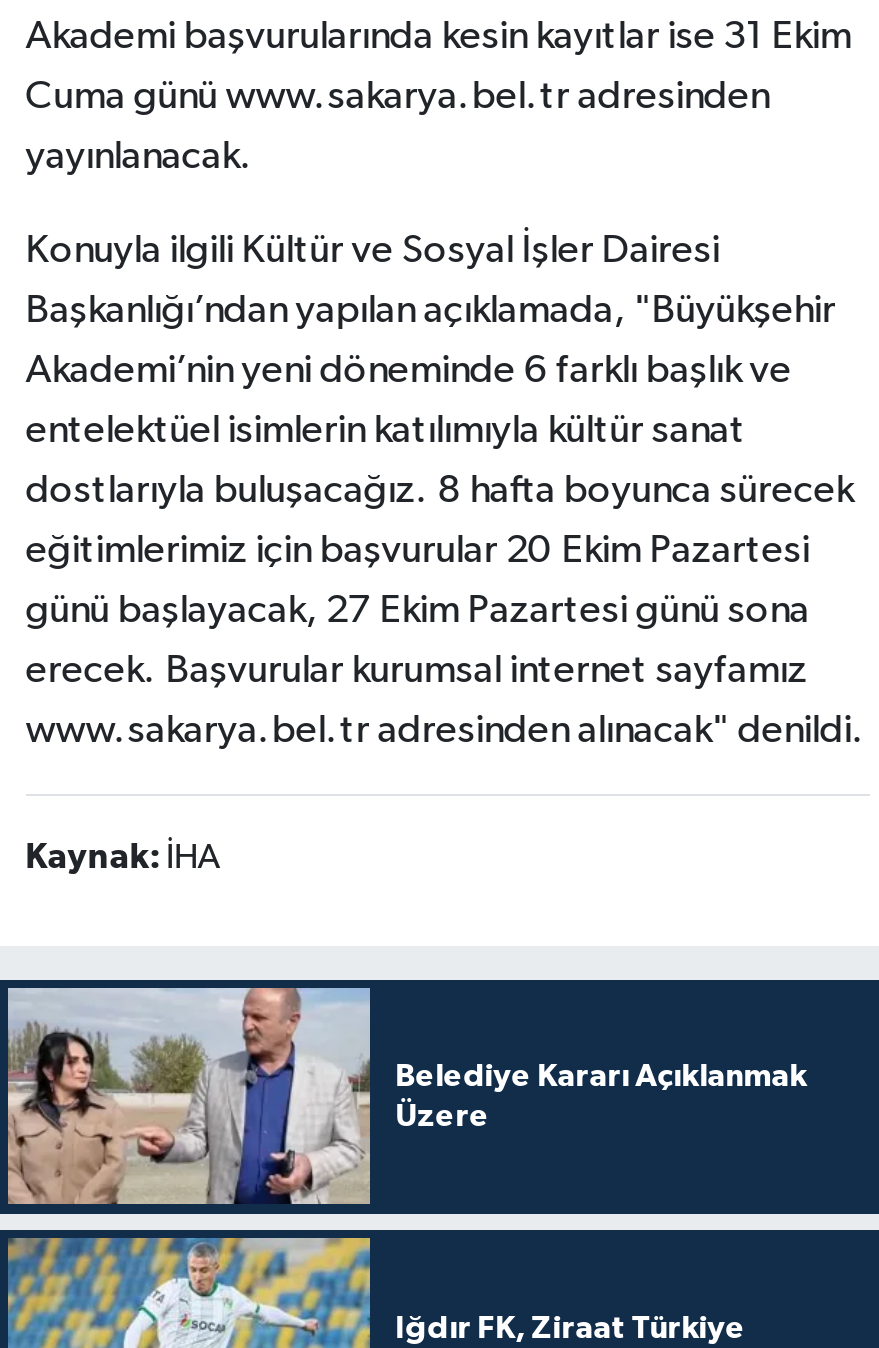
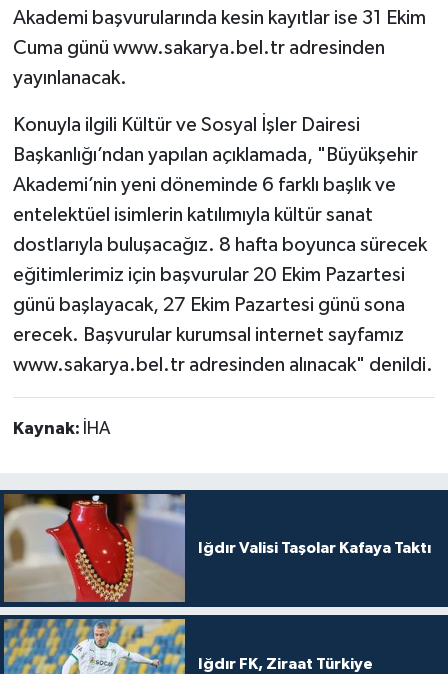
- [image]
- Belediye Kararı Açıklanmak
- Üzere
+ [image]
+ Iğdır Valisi Taşolar Kafaya Taktı
